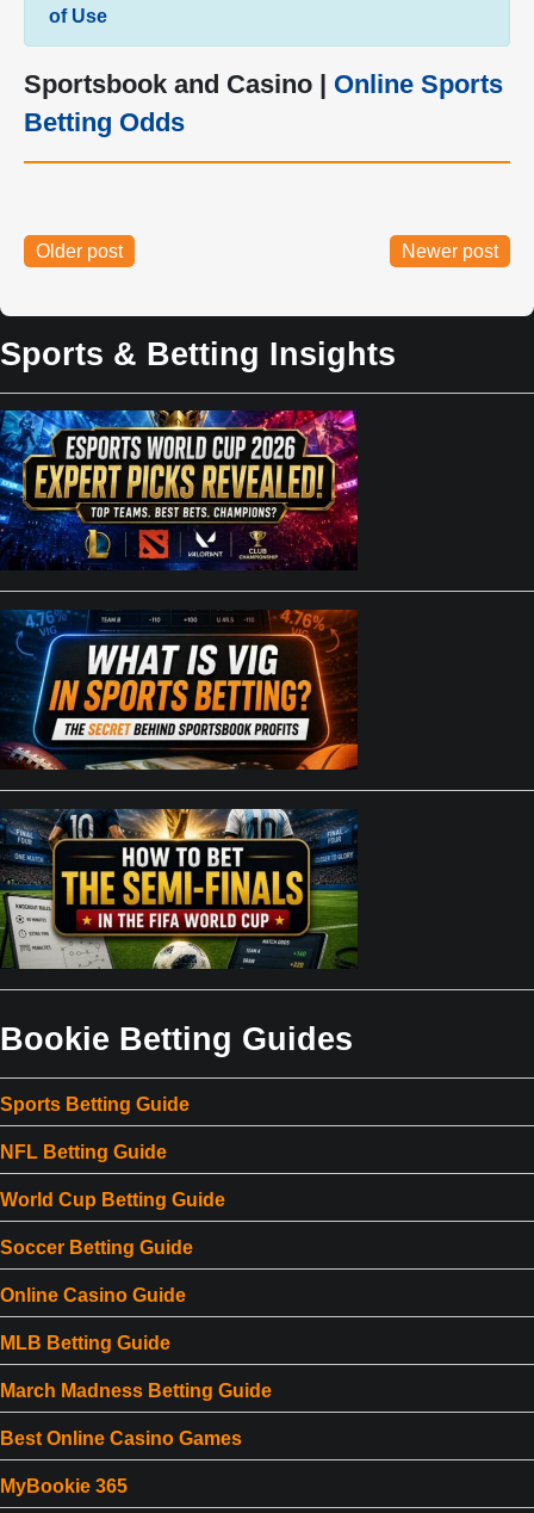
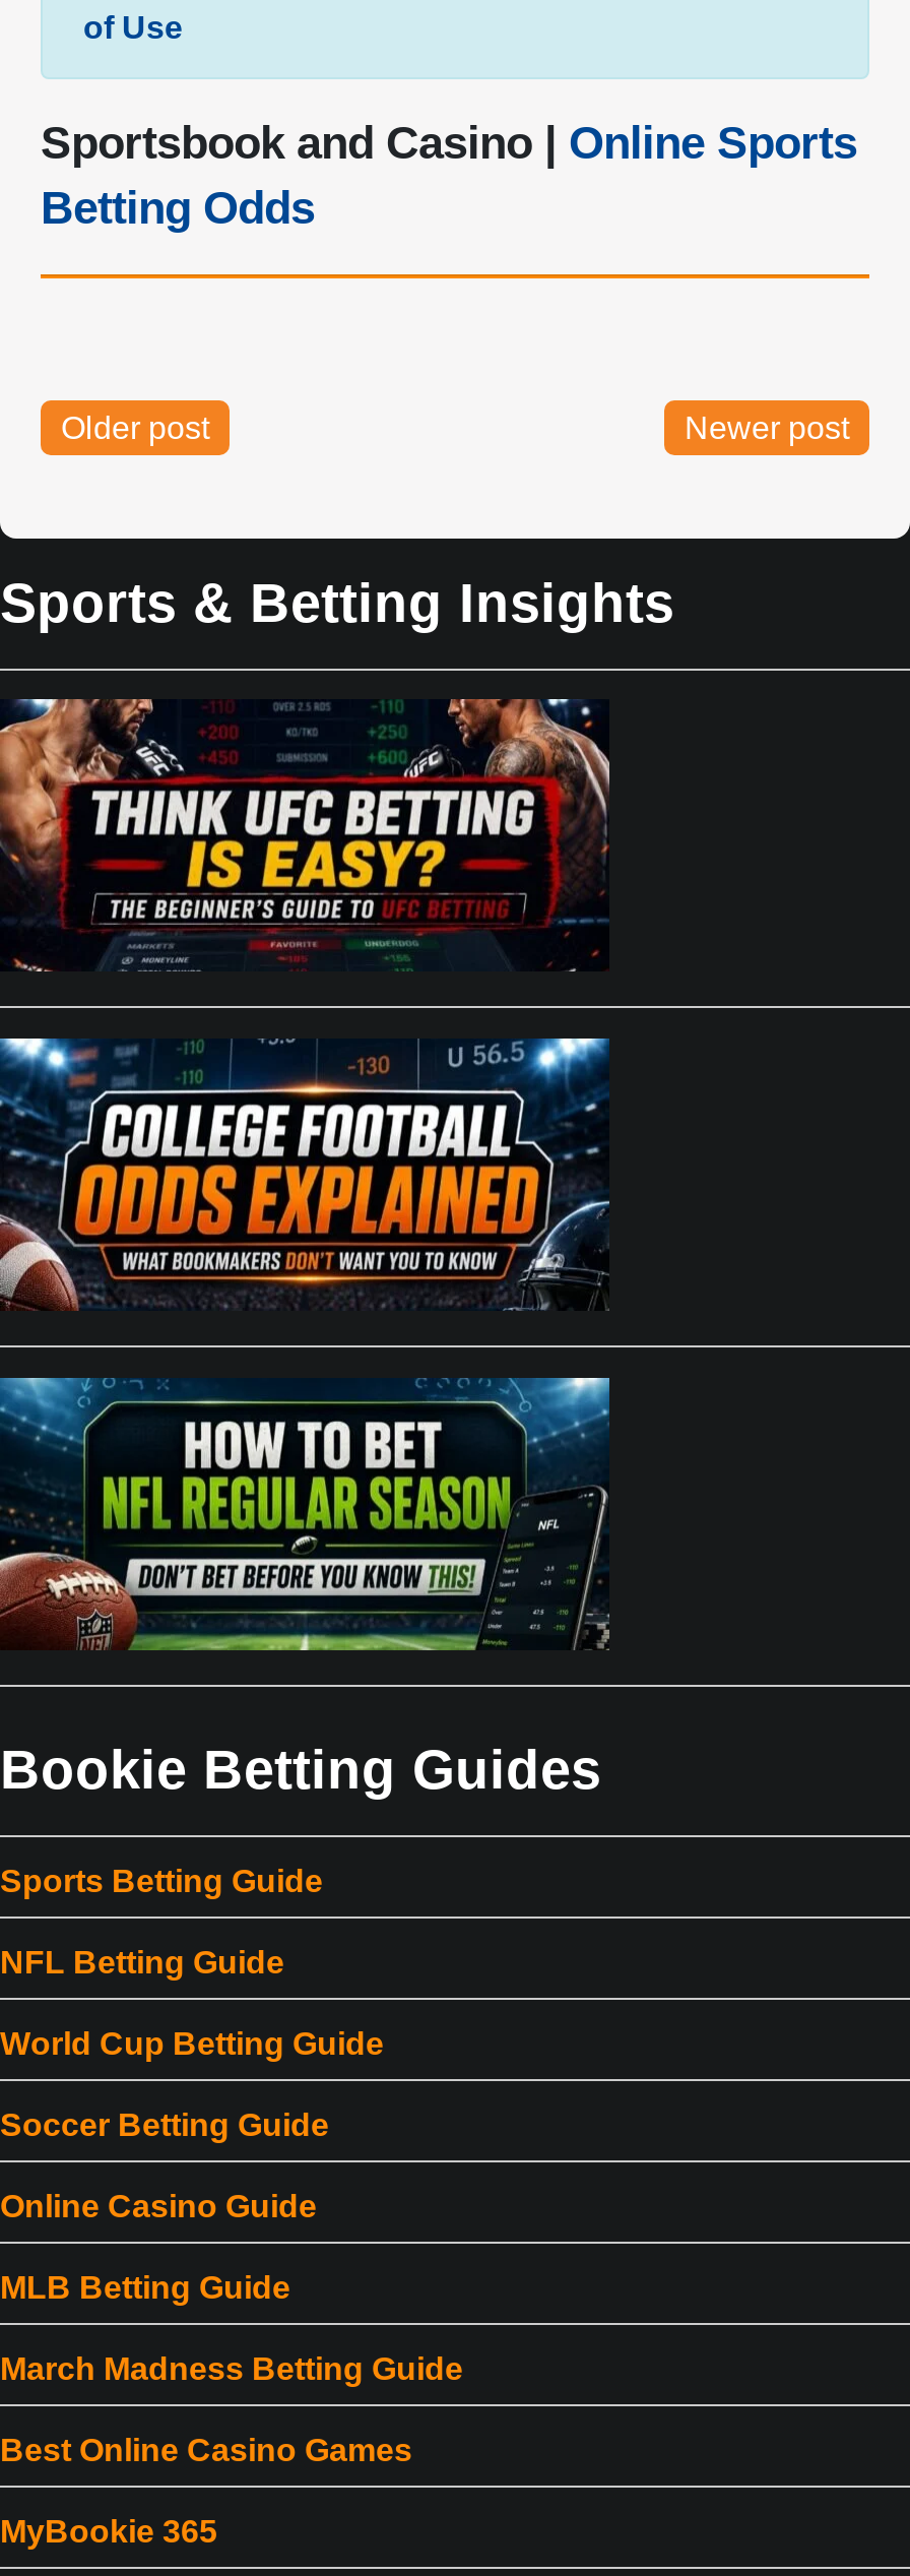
- [image]
+ [image]

- [image]
+ [image]

- [image]
+ [image]
